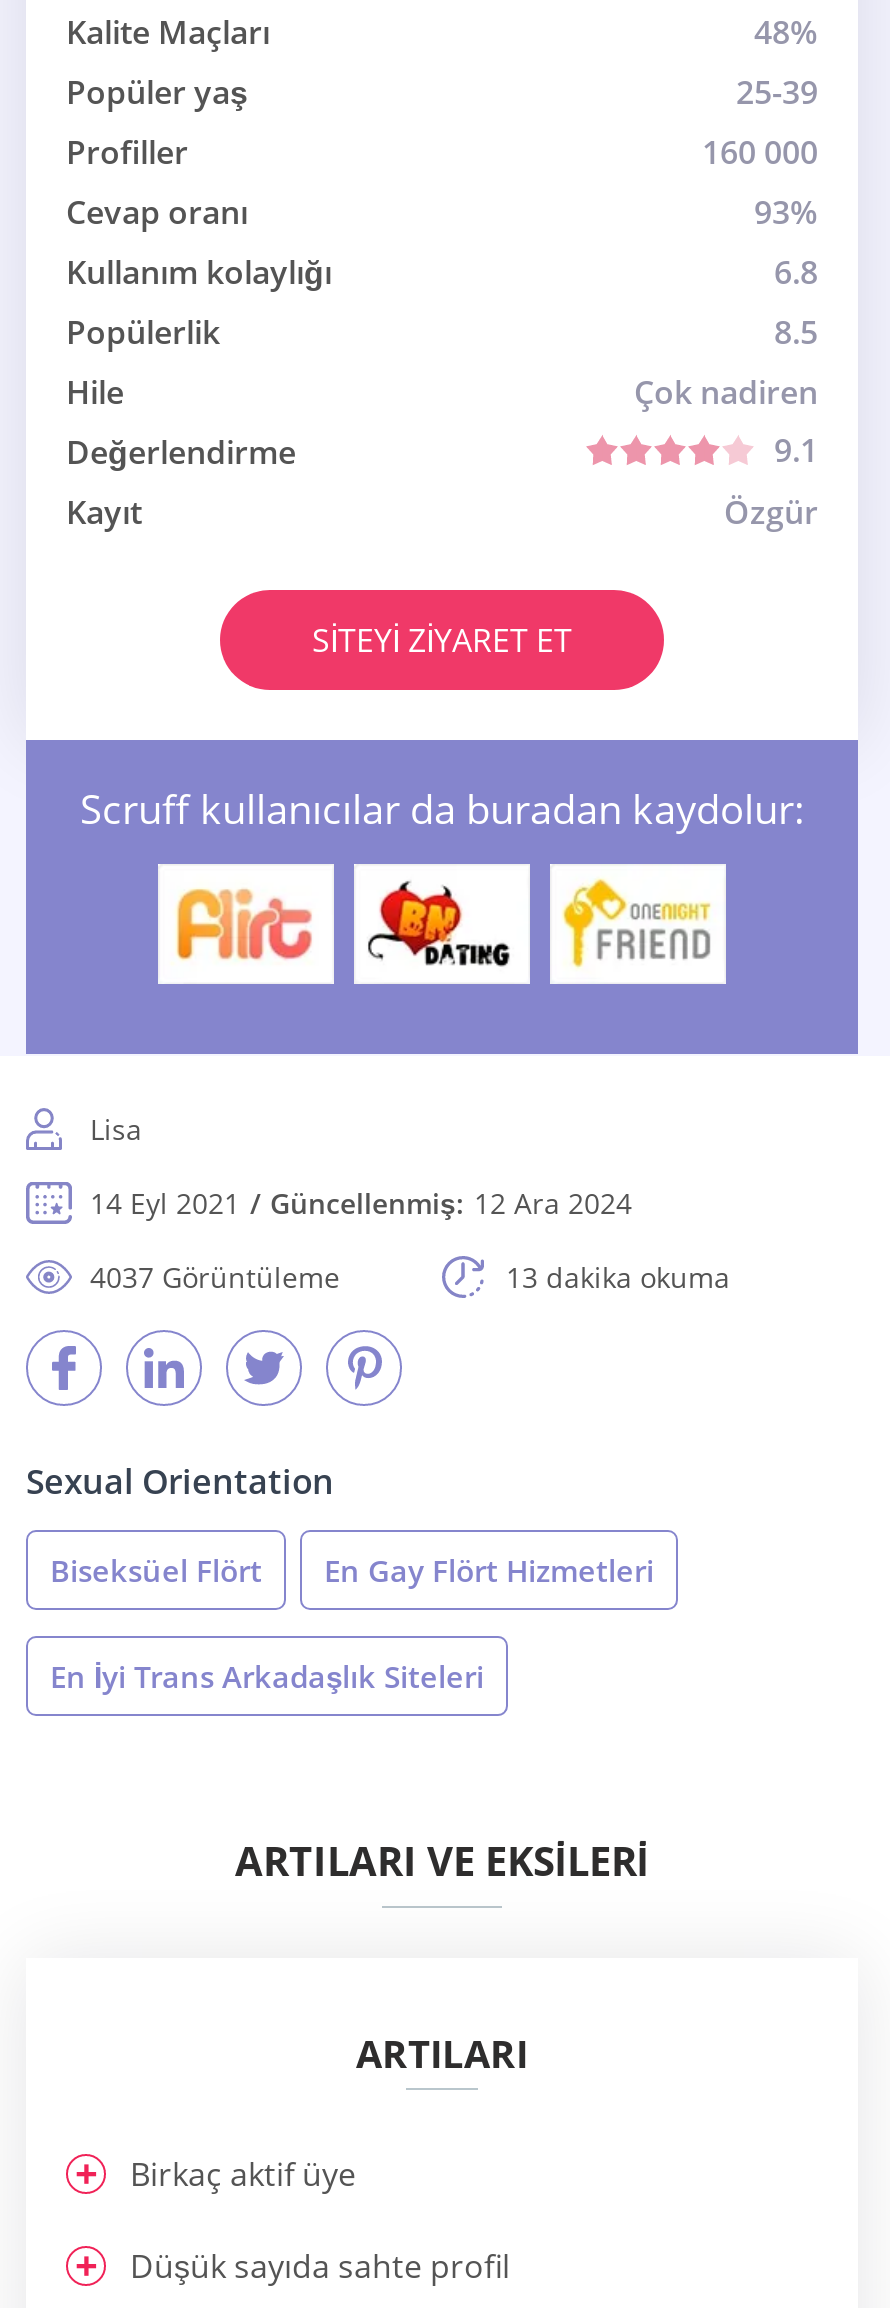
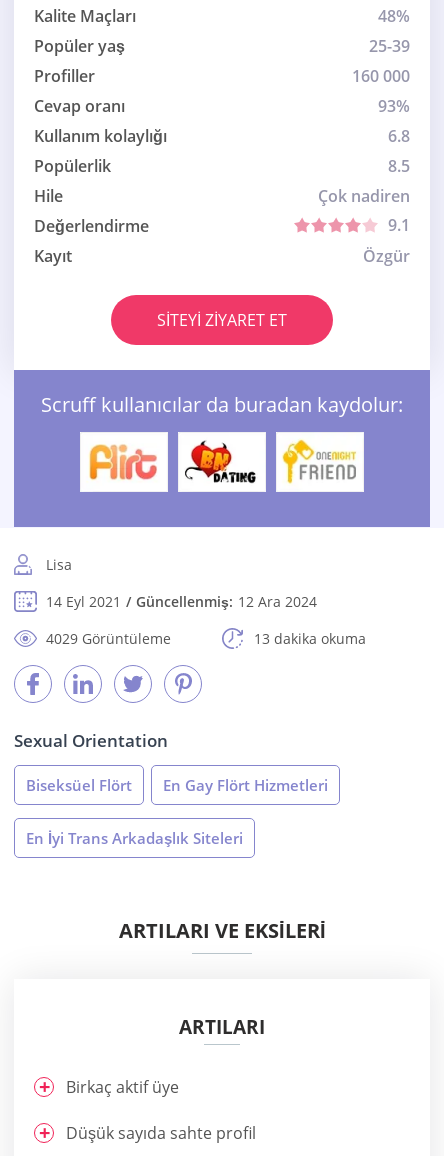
- 4037 Görüntüleme
+ 4029 Görüntüleme
